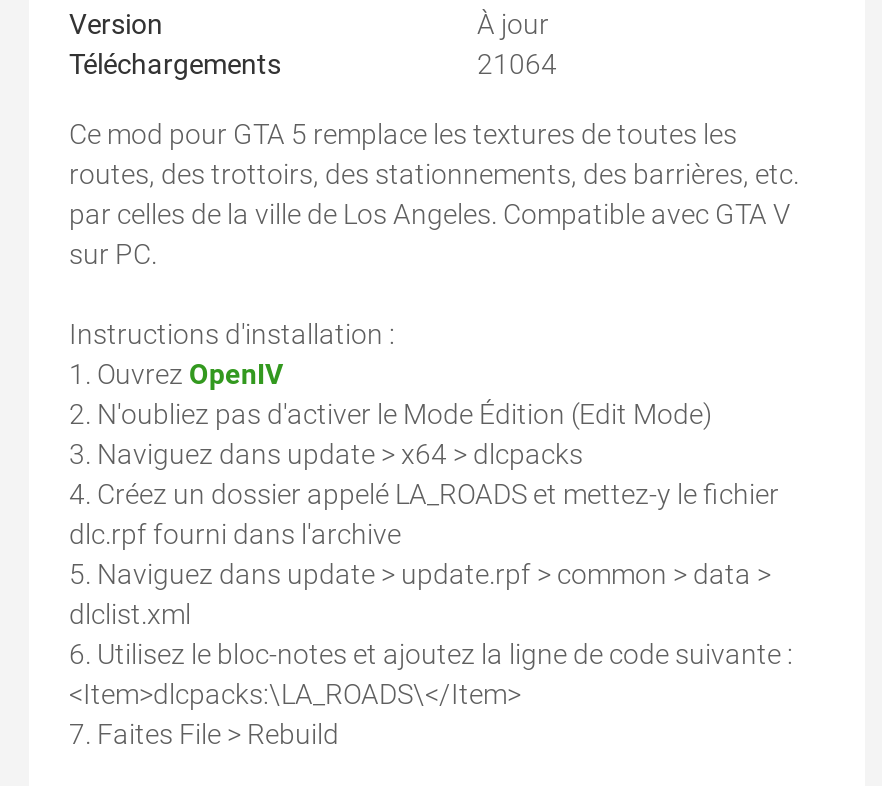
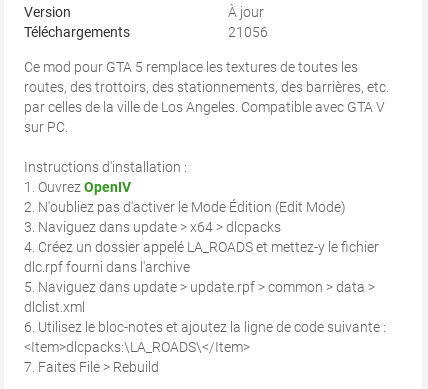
- 21064
+ 21056
